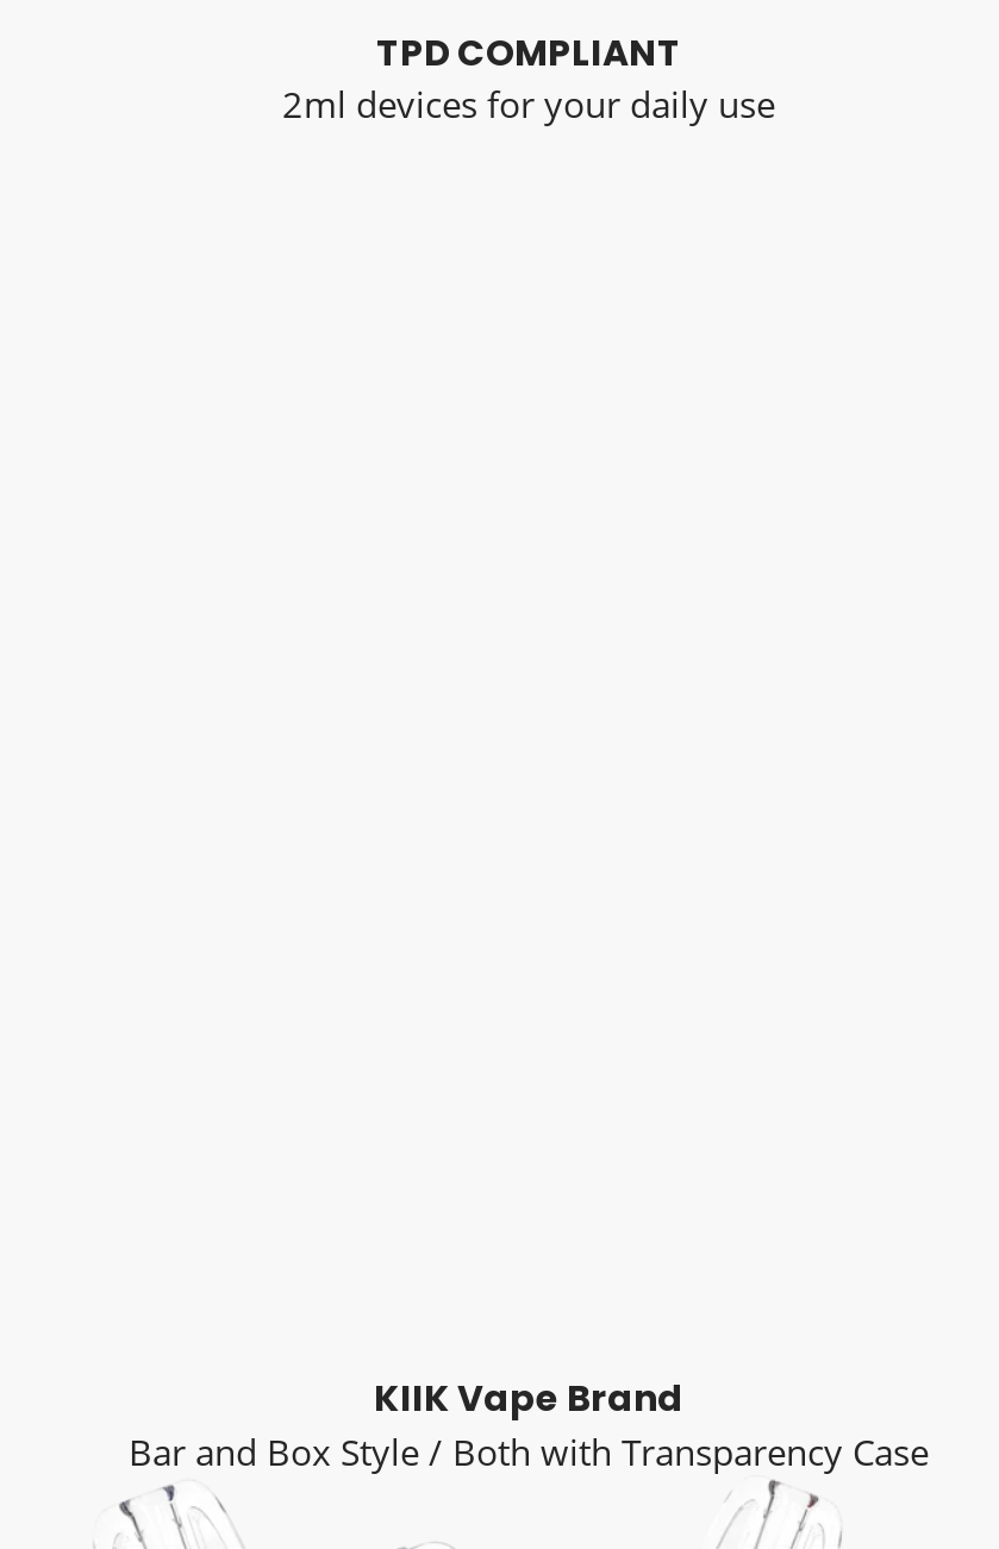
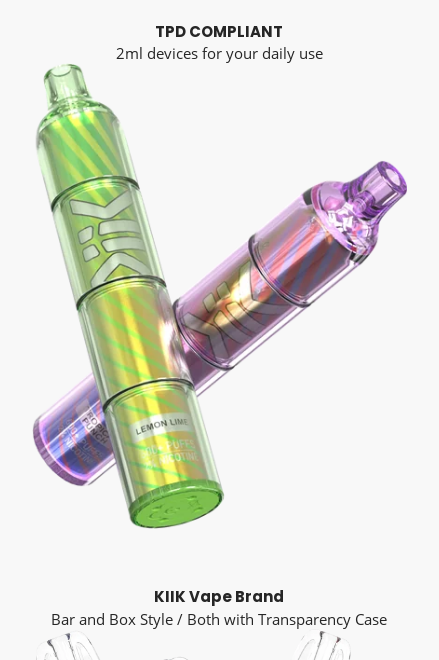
+ [image]
